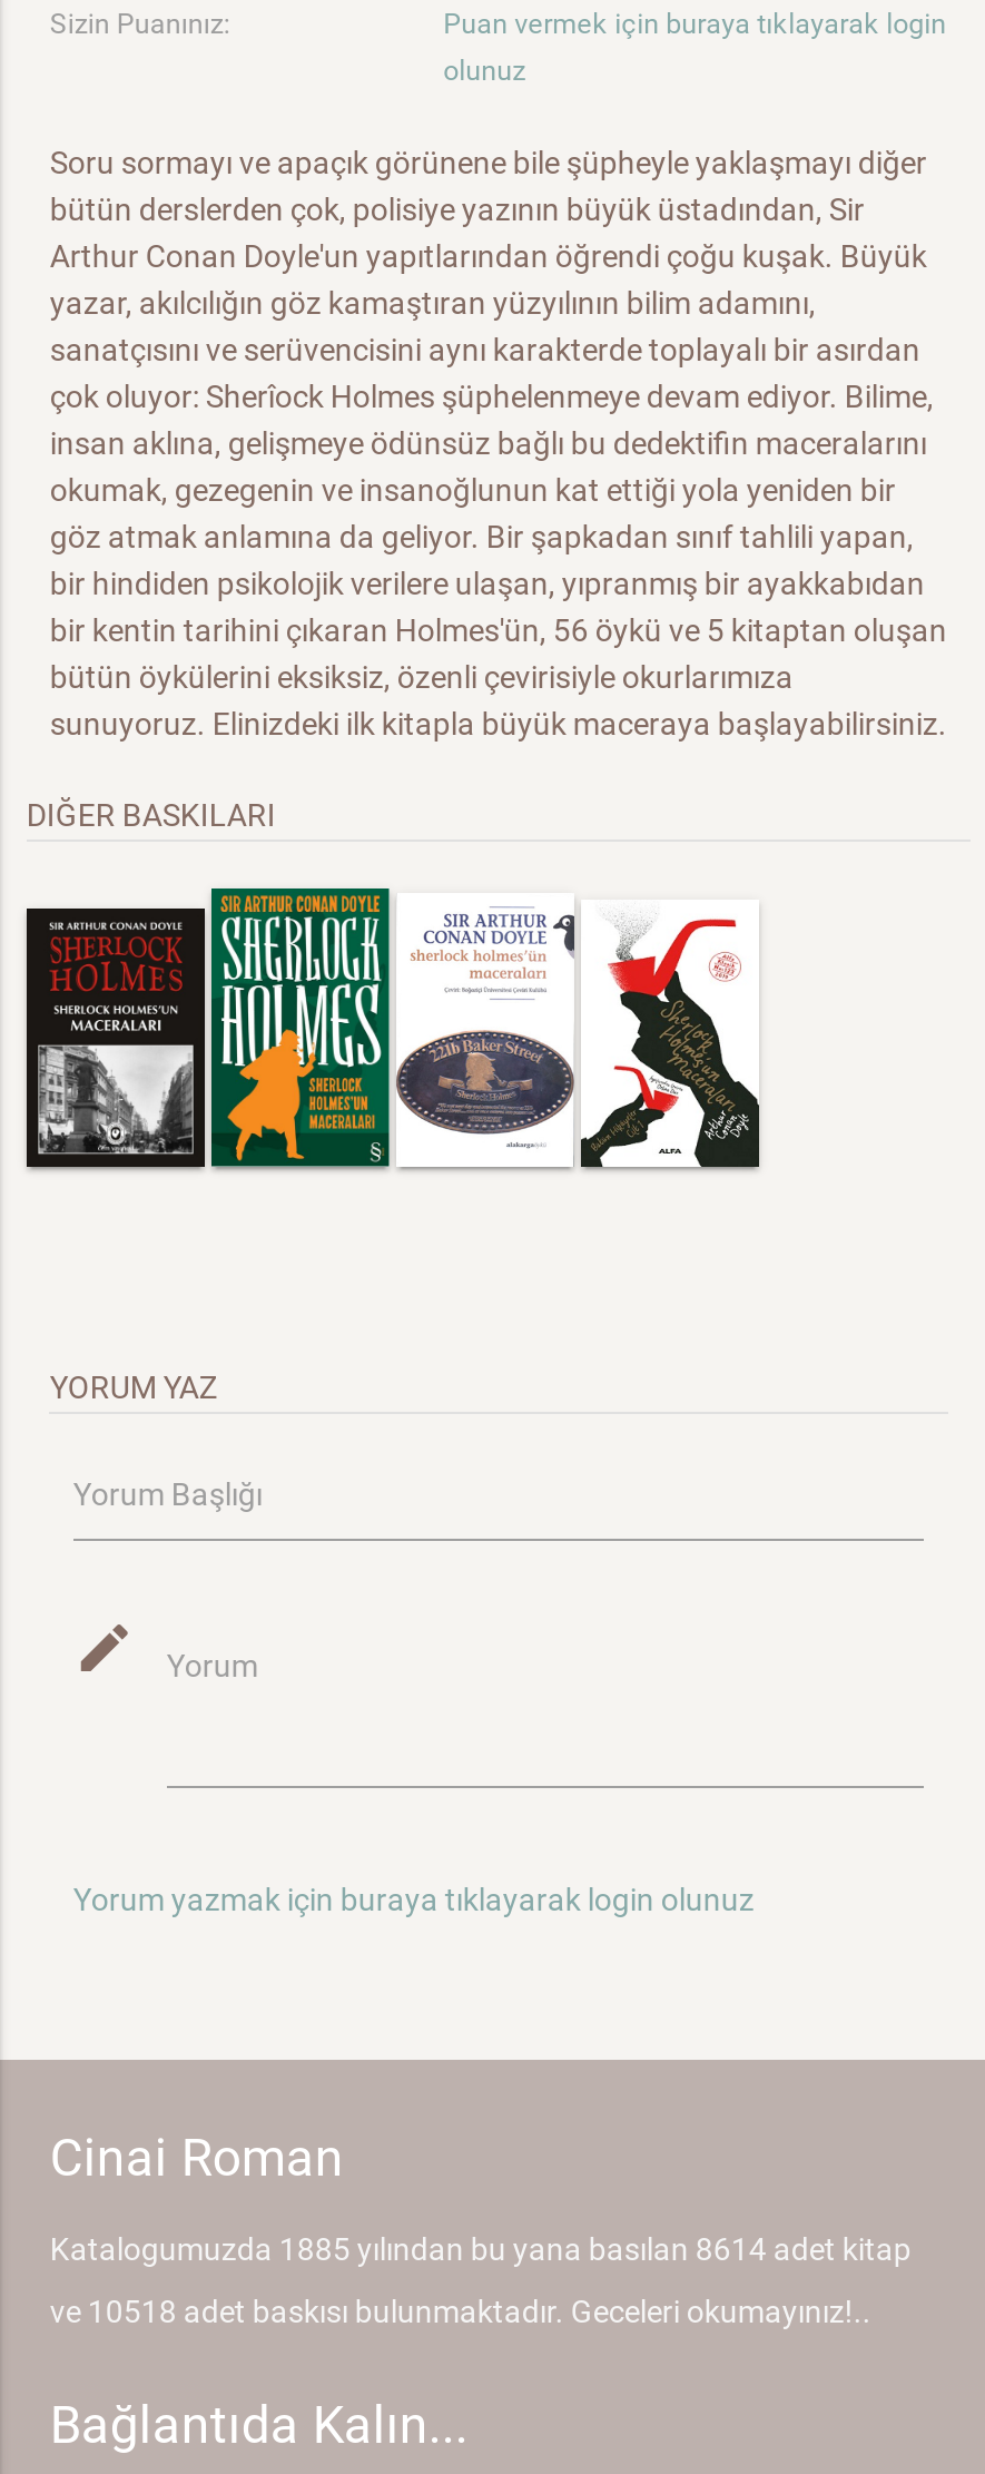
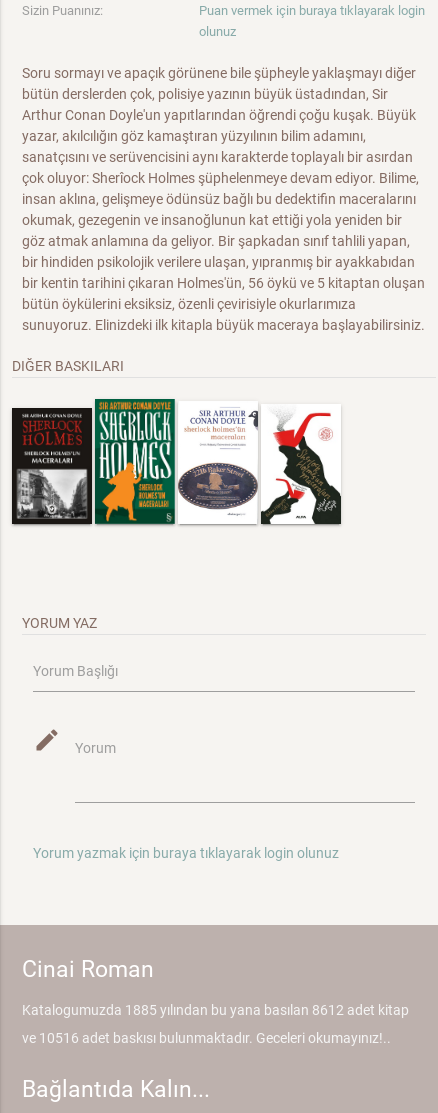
- Katalogumuzda 1885 yılından bu yana basılan 8614 adet kitap
+ Katalogumuzda 1885 yılından bu yana basılan 8612 adet kitap

- ve 10518 adet baskısı bulunmaktadır. Geceleri okumayınız!..
+ ve 10516 adet baskısı bulunmaktadır. Geceleri okumayınız!..
